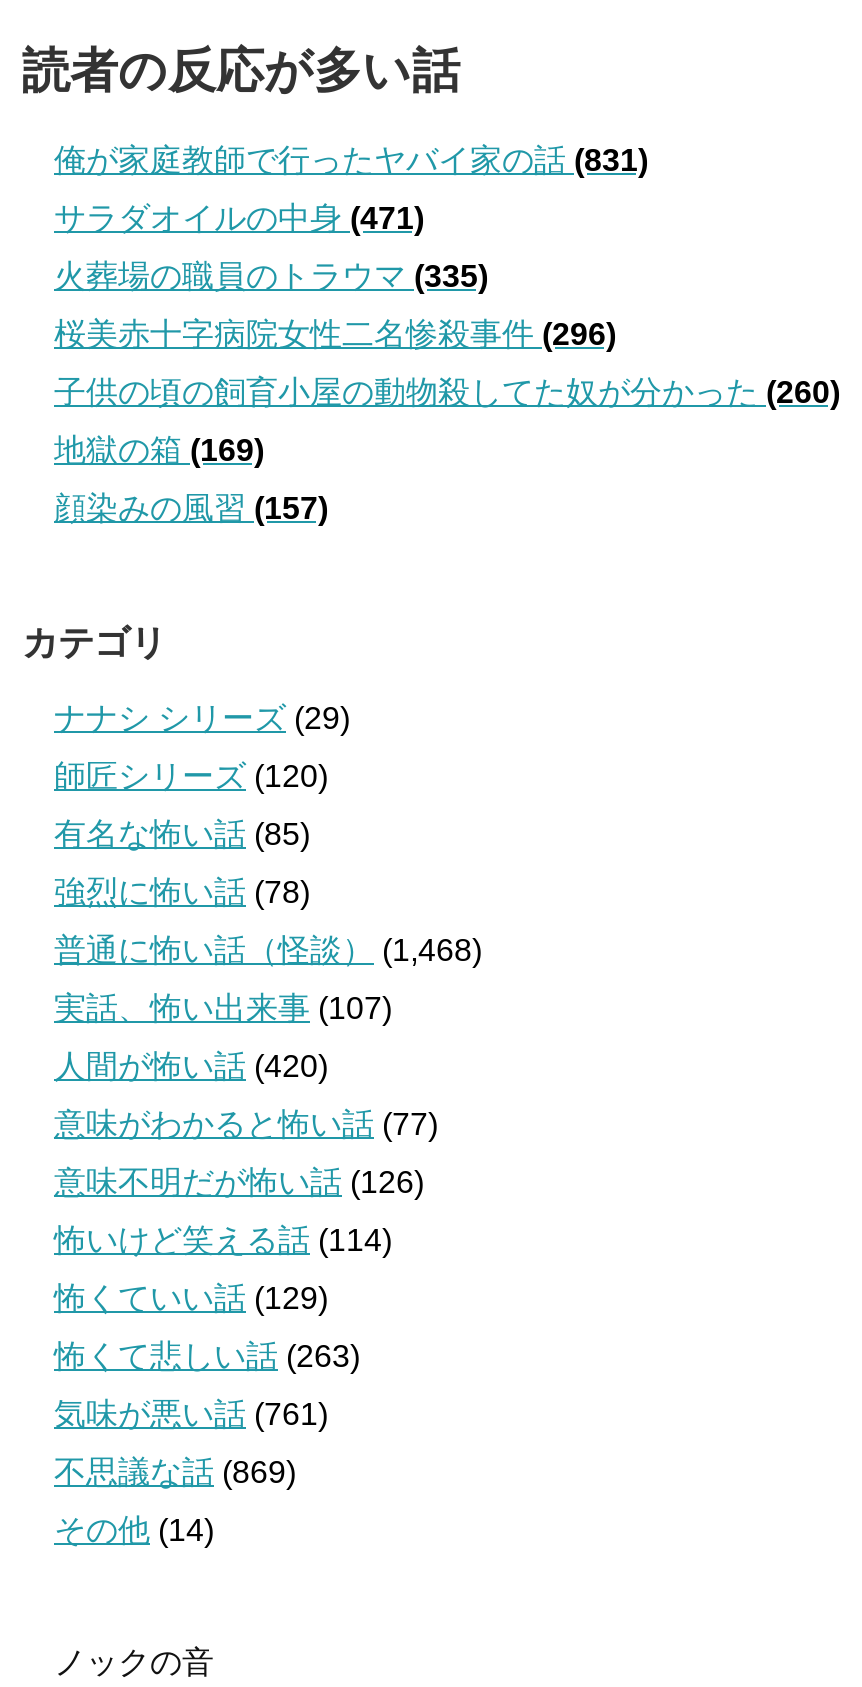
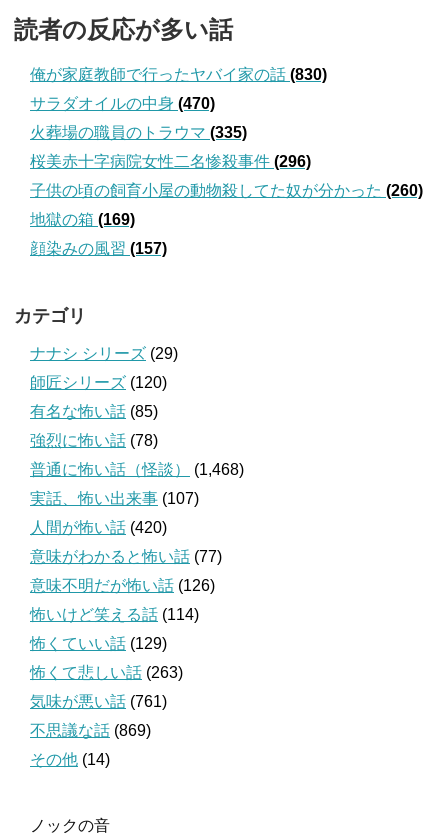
- 俺が家庭教師で行ったヤバイ家の話(831)
+ 俺が家庭教師で行ったヤバイ家の話(830)

- サラダオイルの中身(471)
+ サラダオイルの中身(470)
